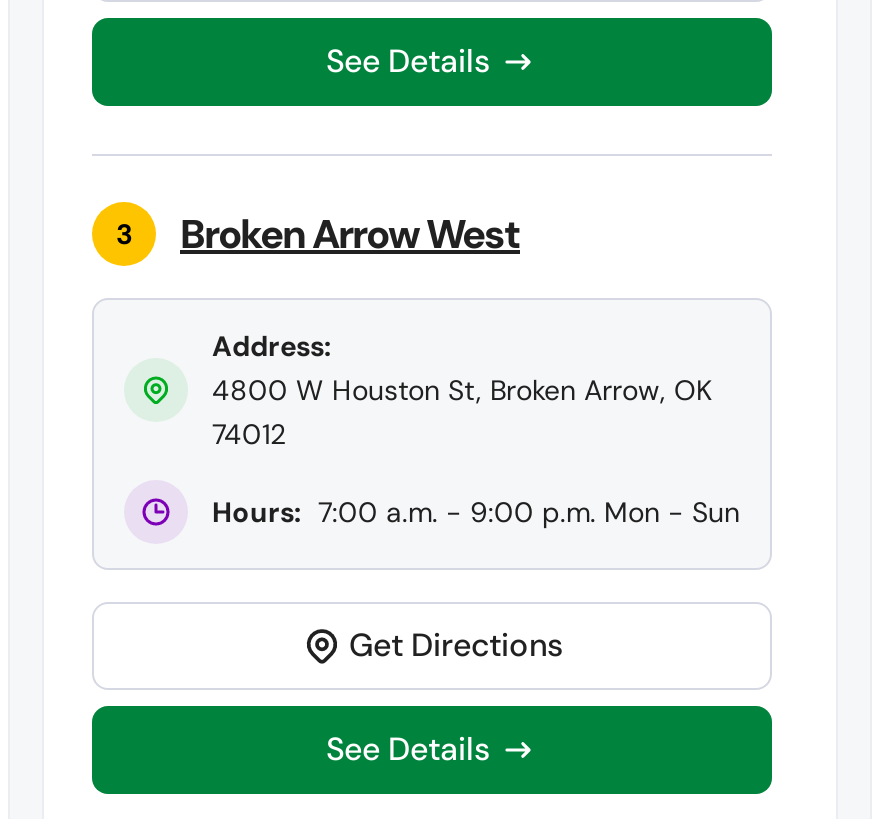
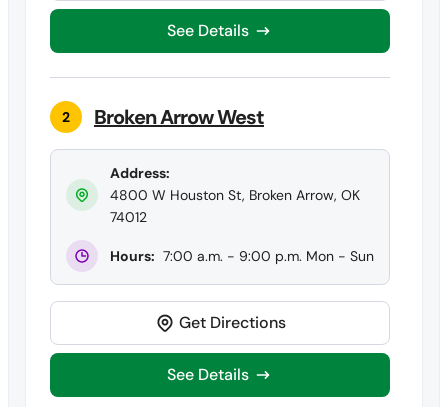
- 3 Broken Arrow West
+ 2 Broken Arrow West
